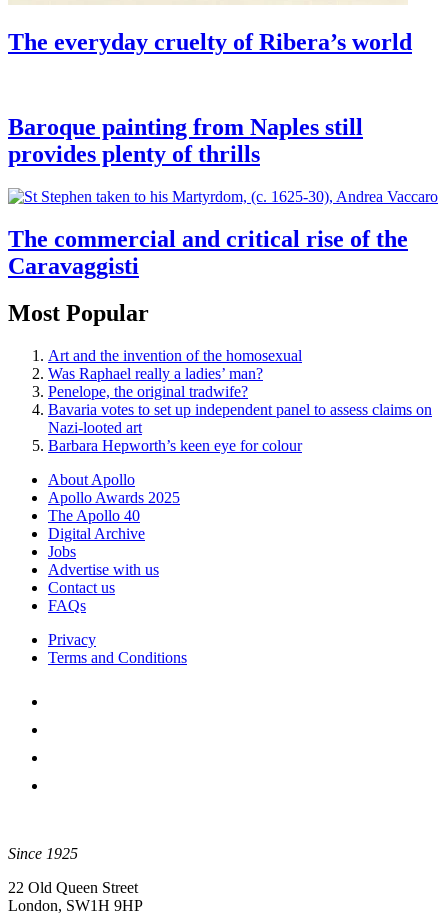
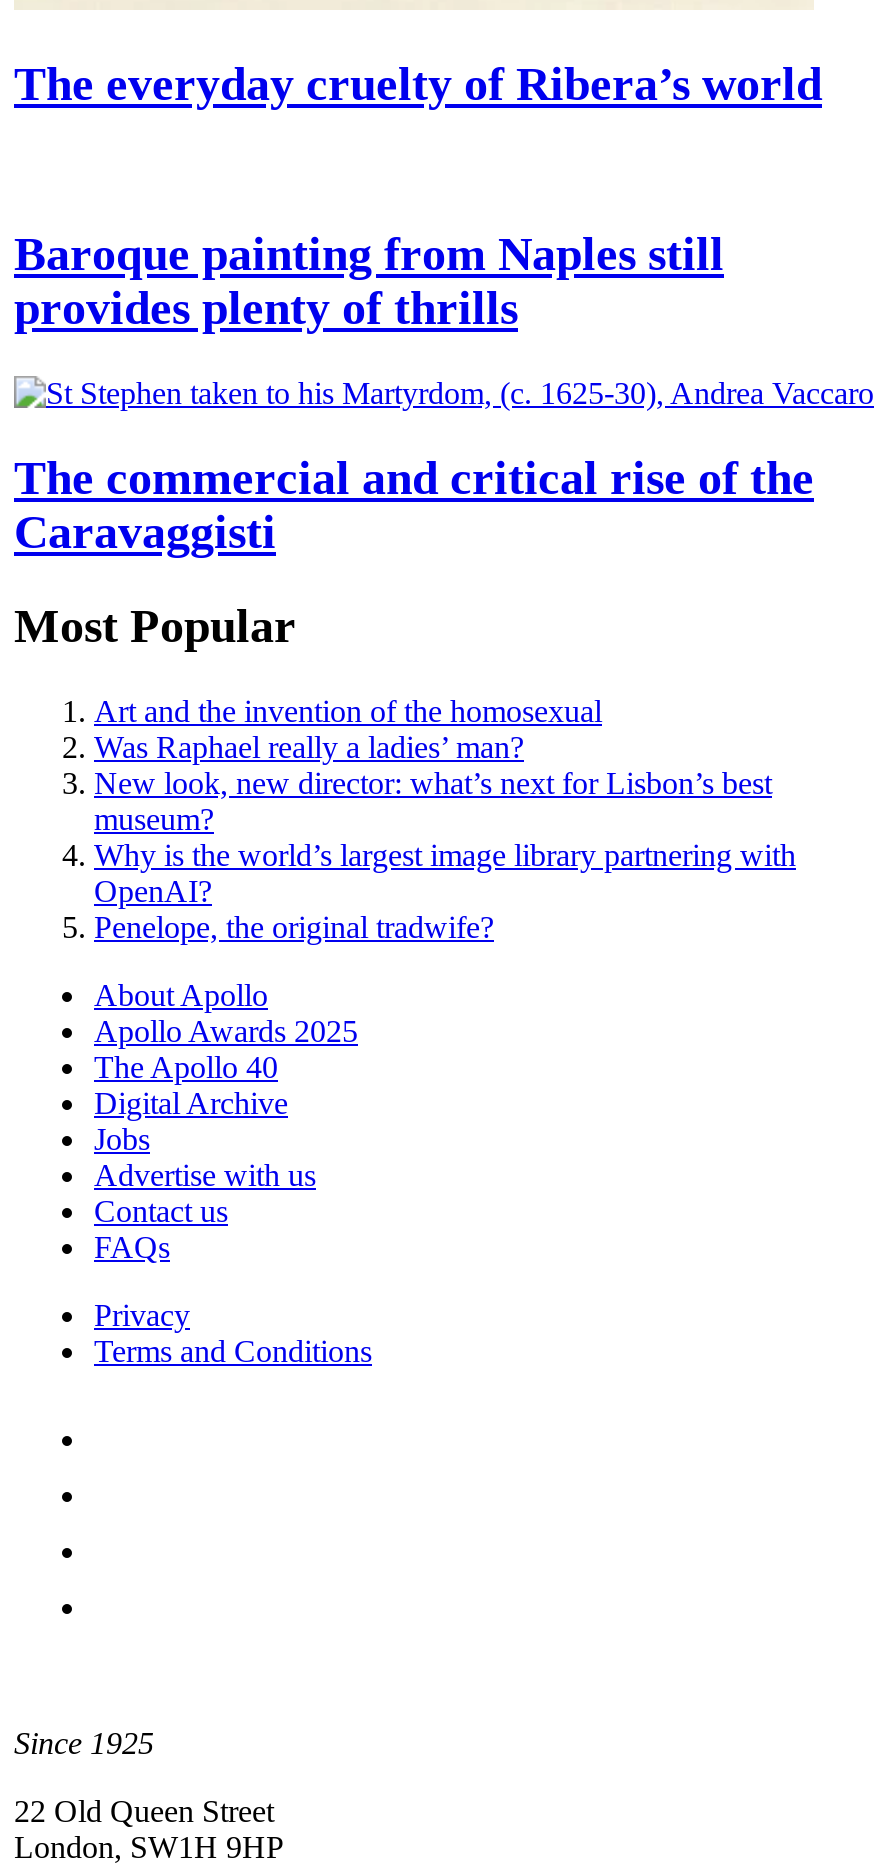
+ New look, new director: what’s next for Lisbon’s best
+ museum?
+ Why is the world’s largest image library partnering with
+ OpenAI?

moved down: Penelope, the original tradwife?

- Bavaria votes to set up independent panel to assess claims on
- Nazi-looted art
- Barbara Hepworth’s keen eye for colour
